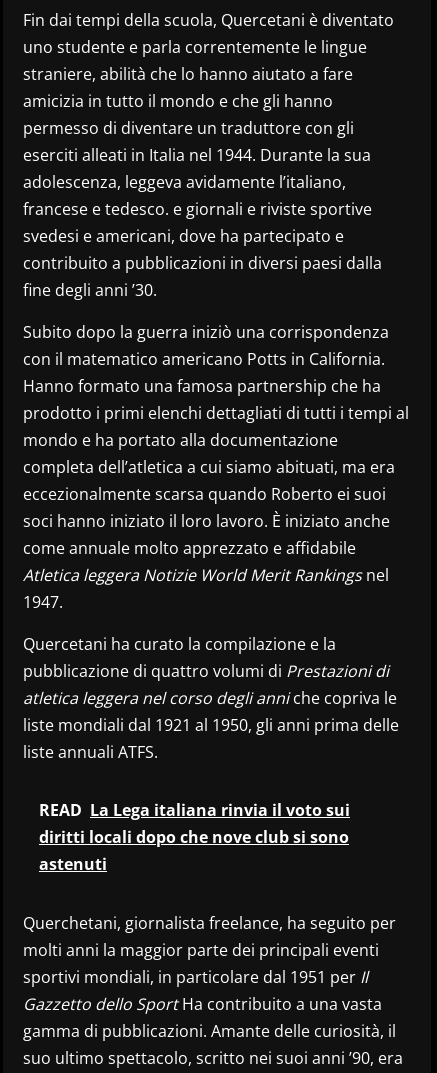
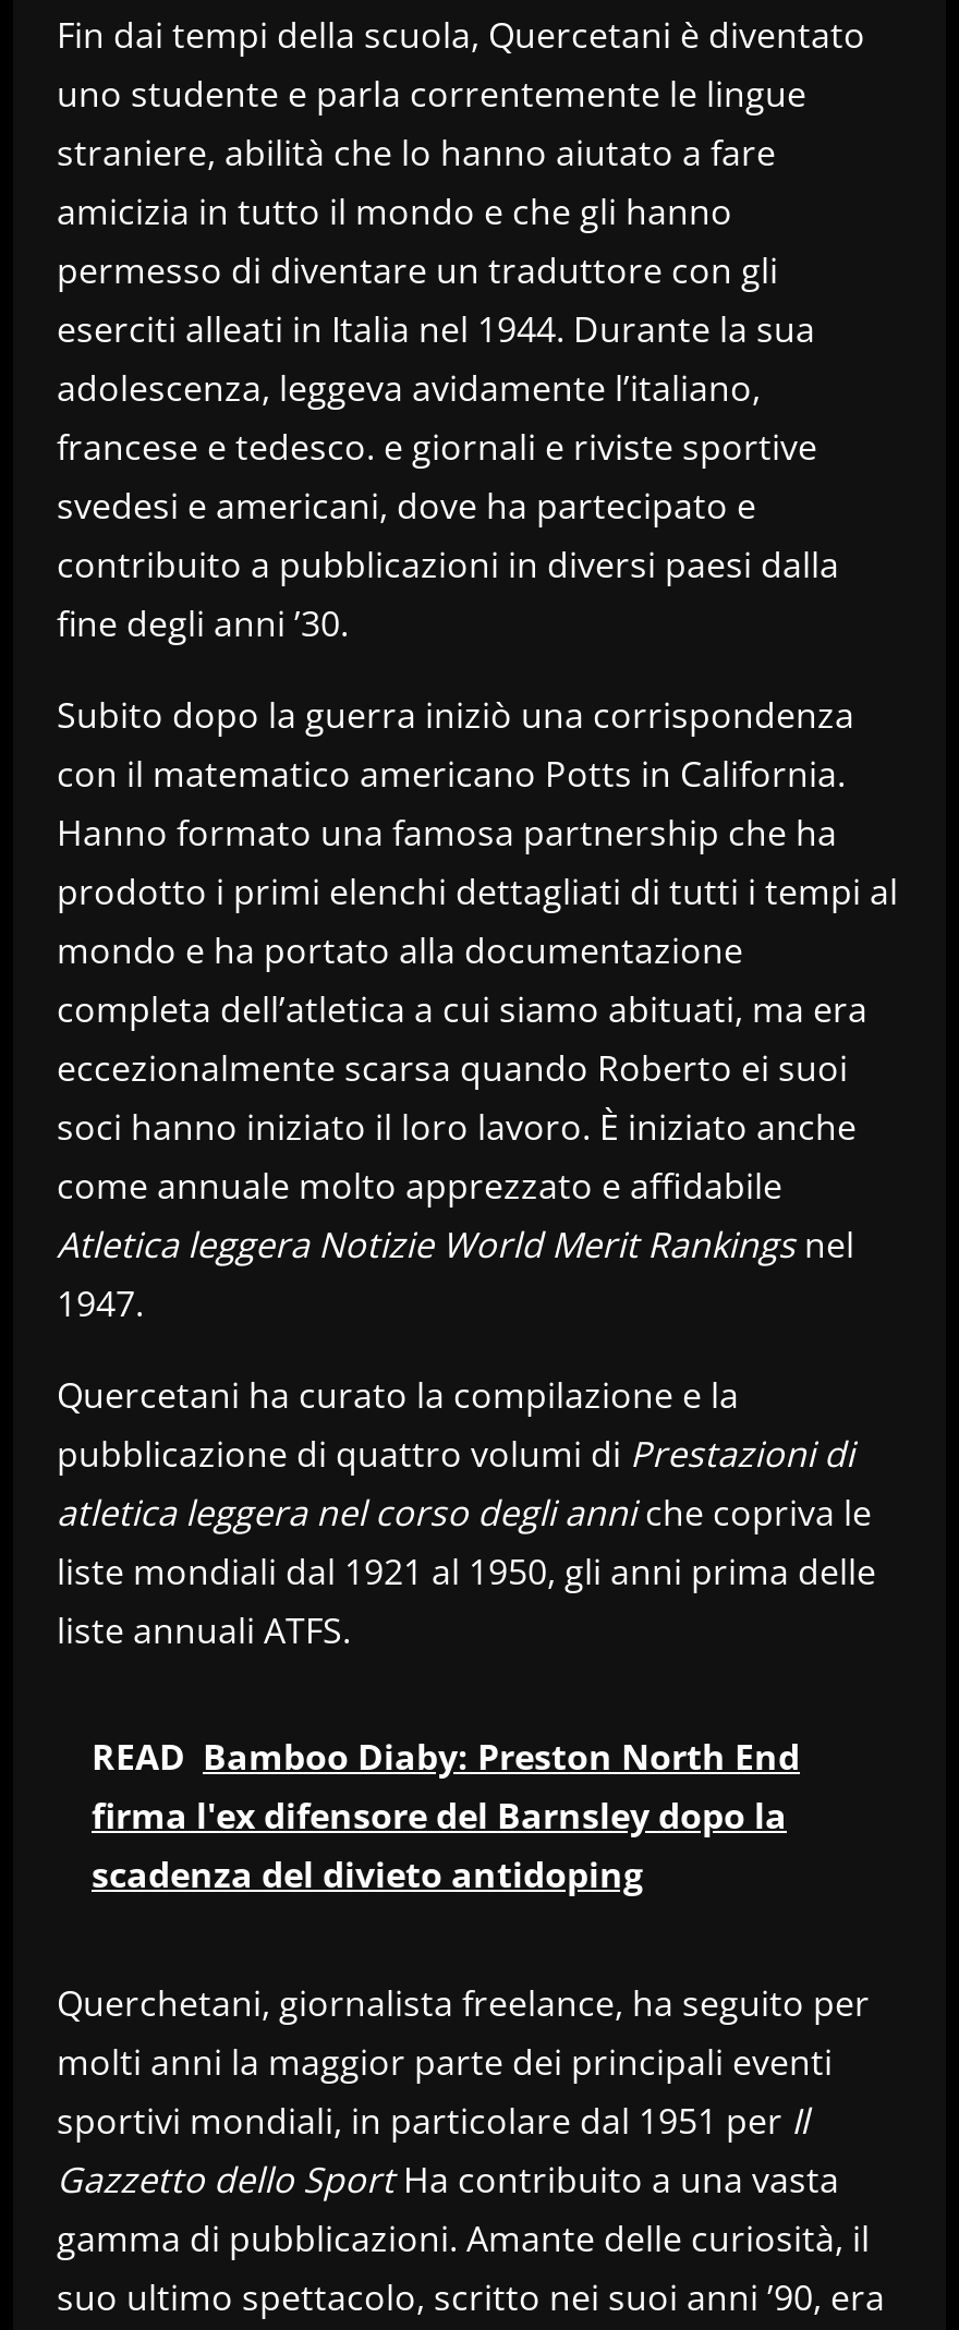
- READ La Lega italiana rinvia il voto sui
- diritti locali dopo che nove club si sono
- astenuti
+ READ Bamboo Diaby: Preston North End
+ firma l'ex difensore del Barnsley dopo la
+ scadenza del divieto antidoping
